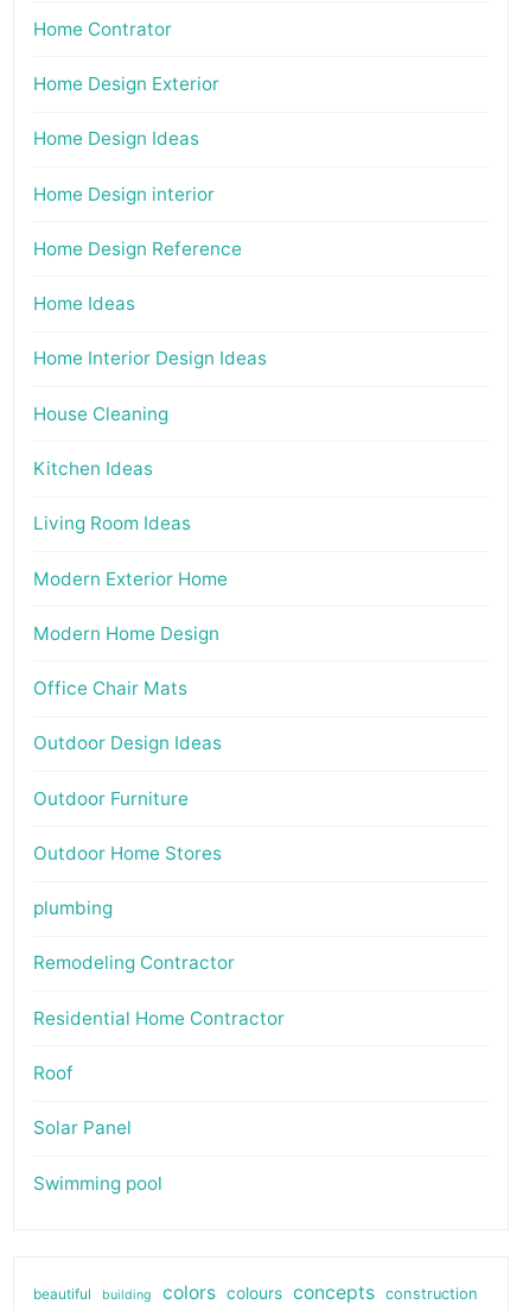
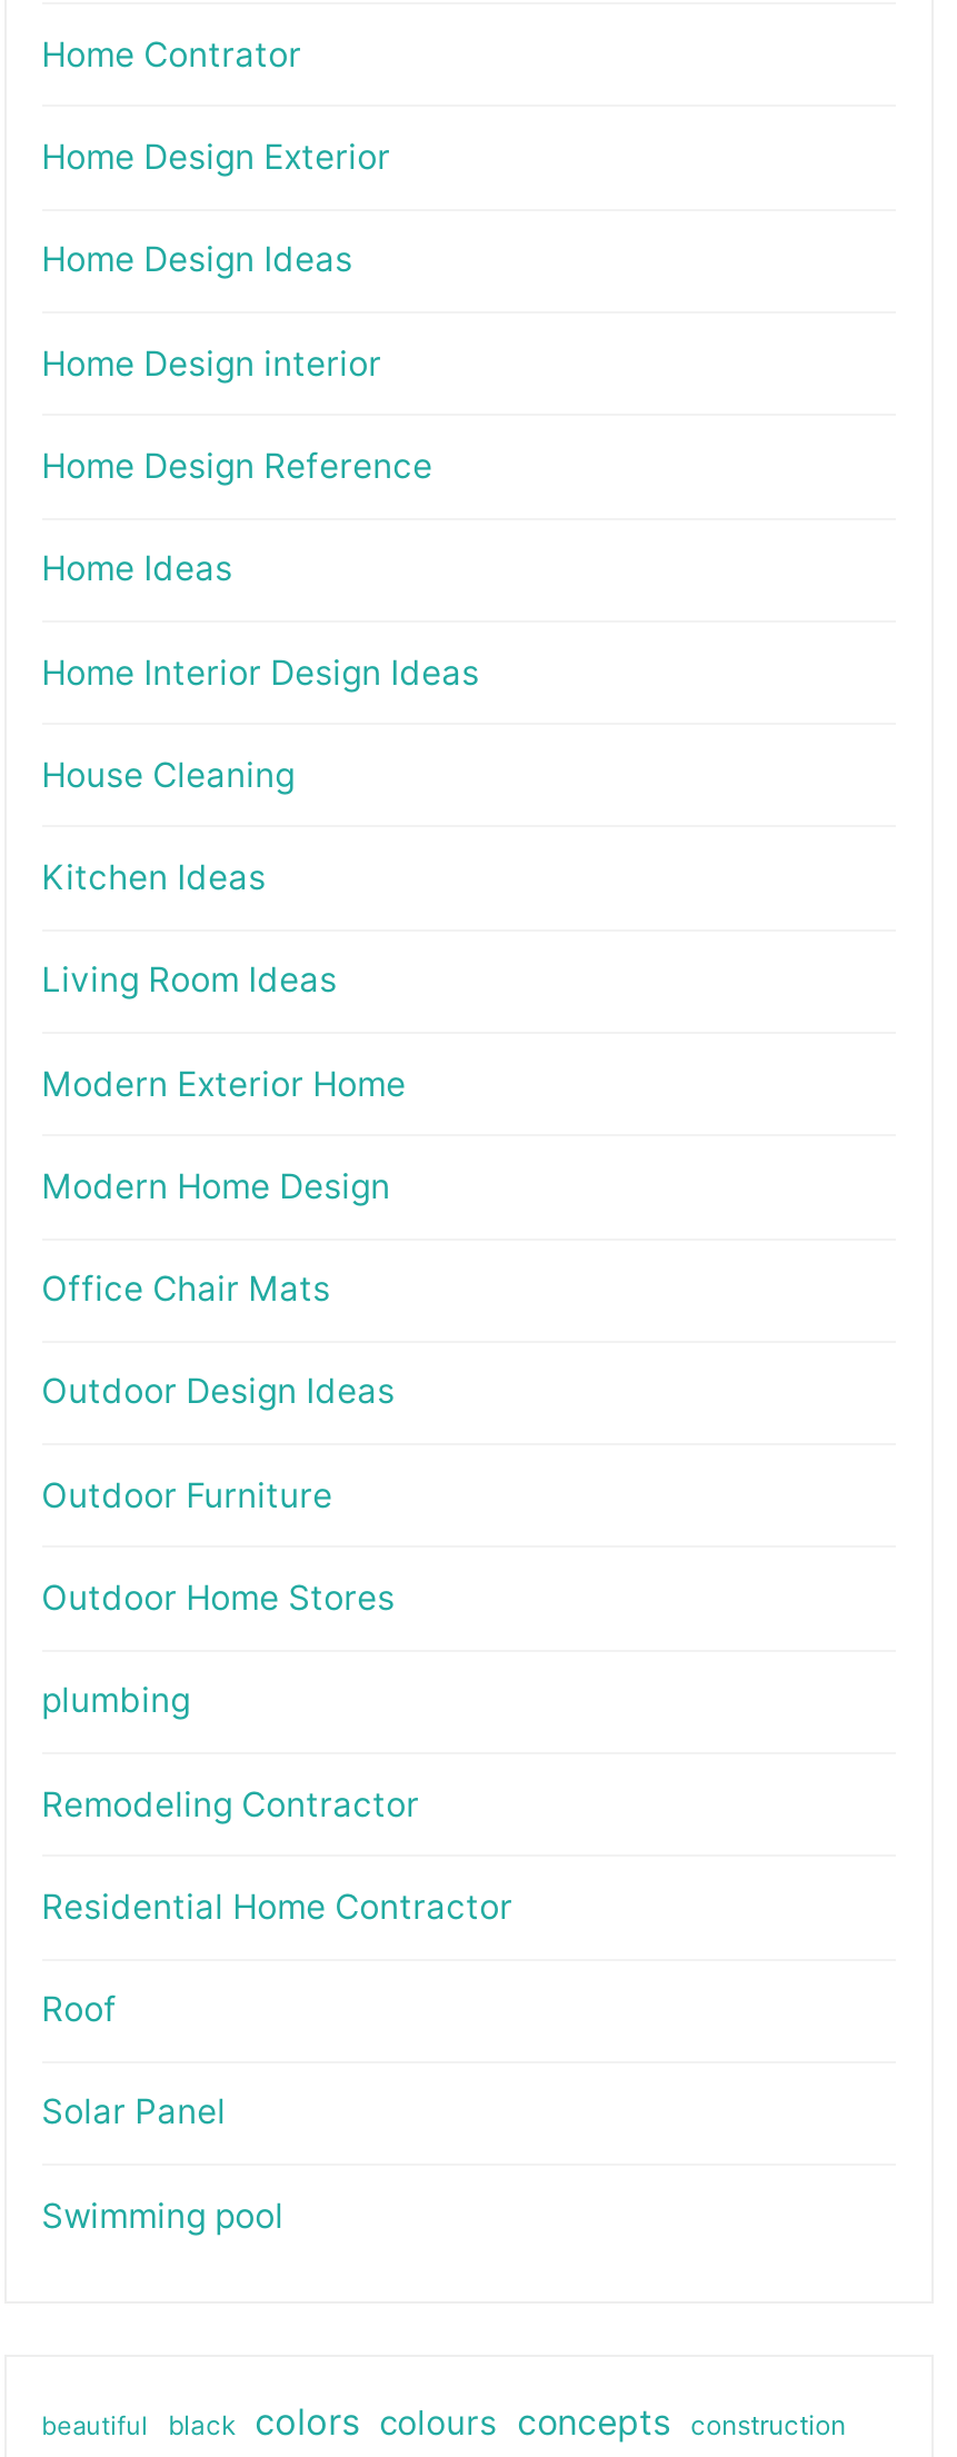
- building
- colors colours concepts construction
+ black
+ colors colours concepts
+ construction
